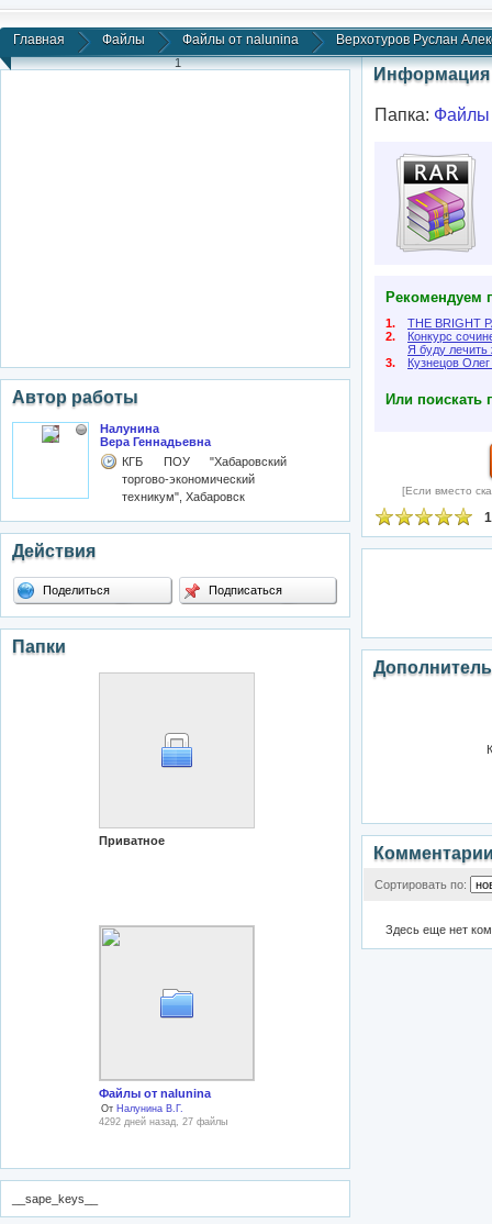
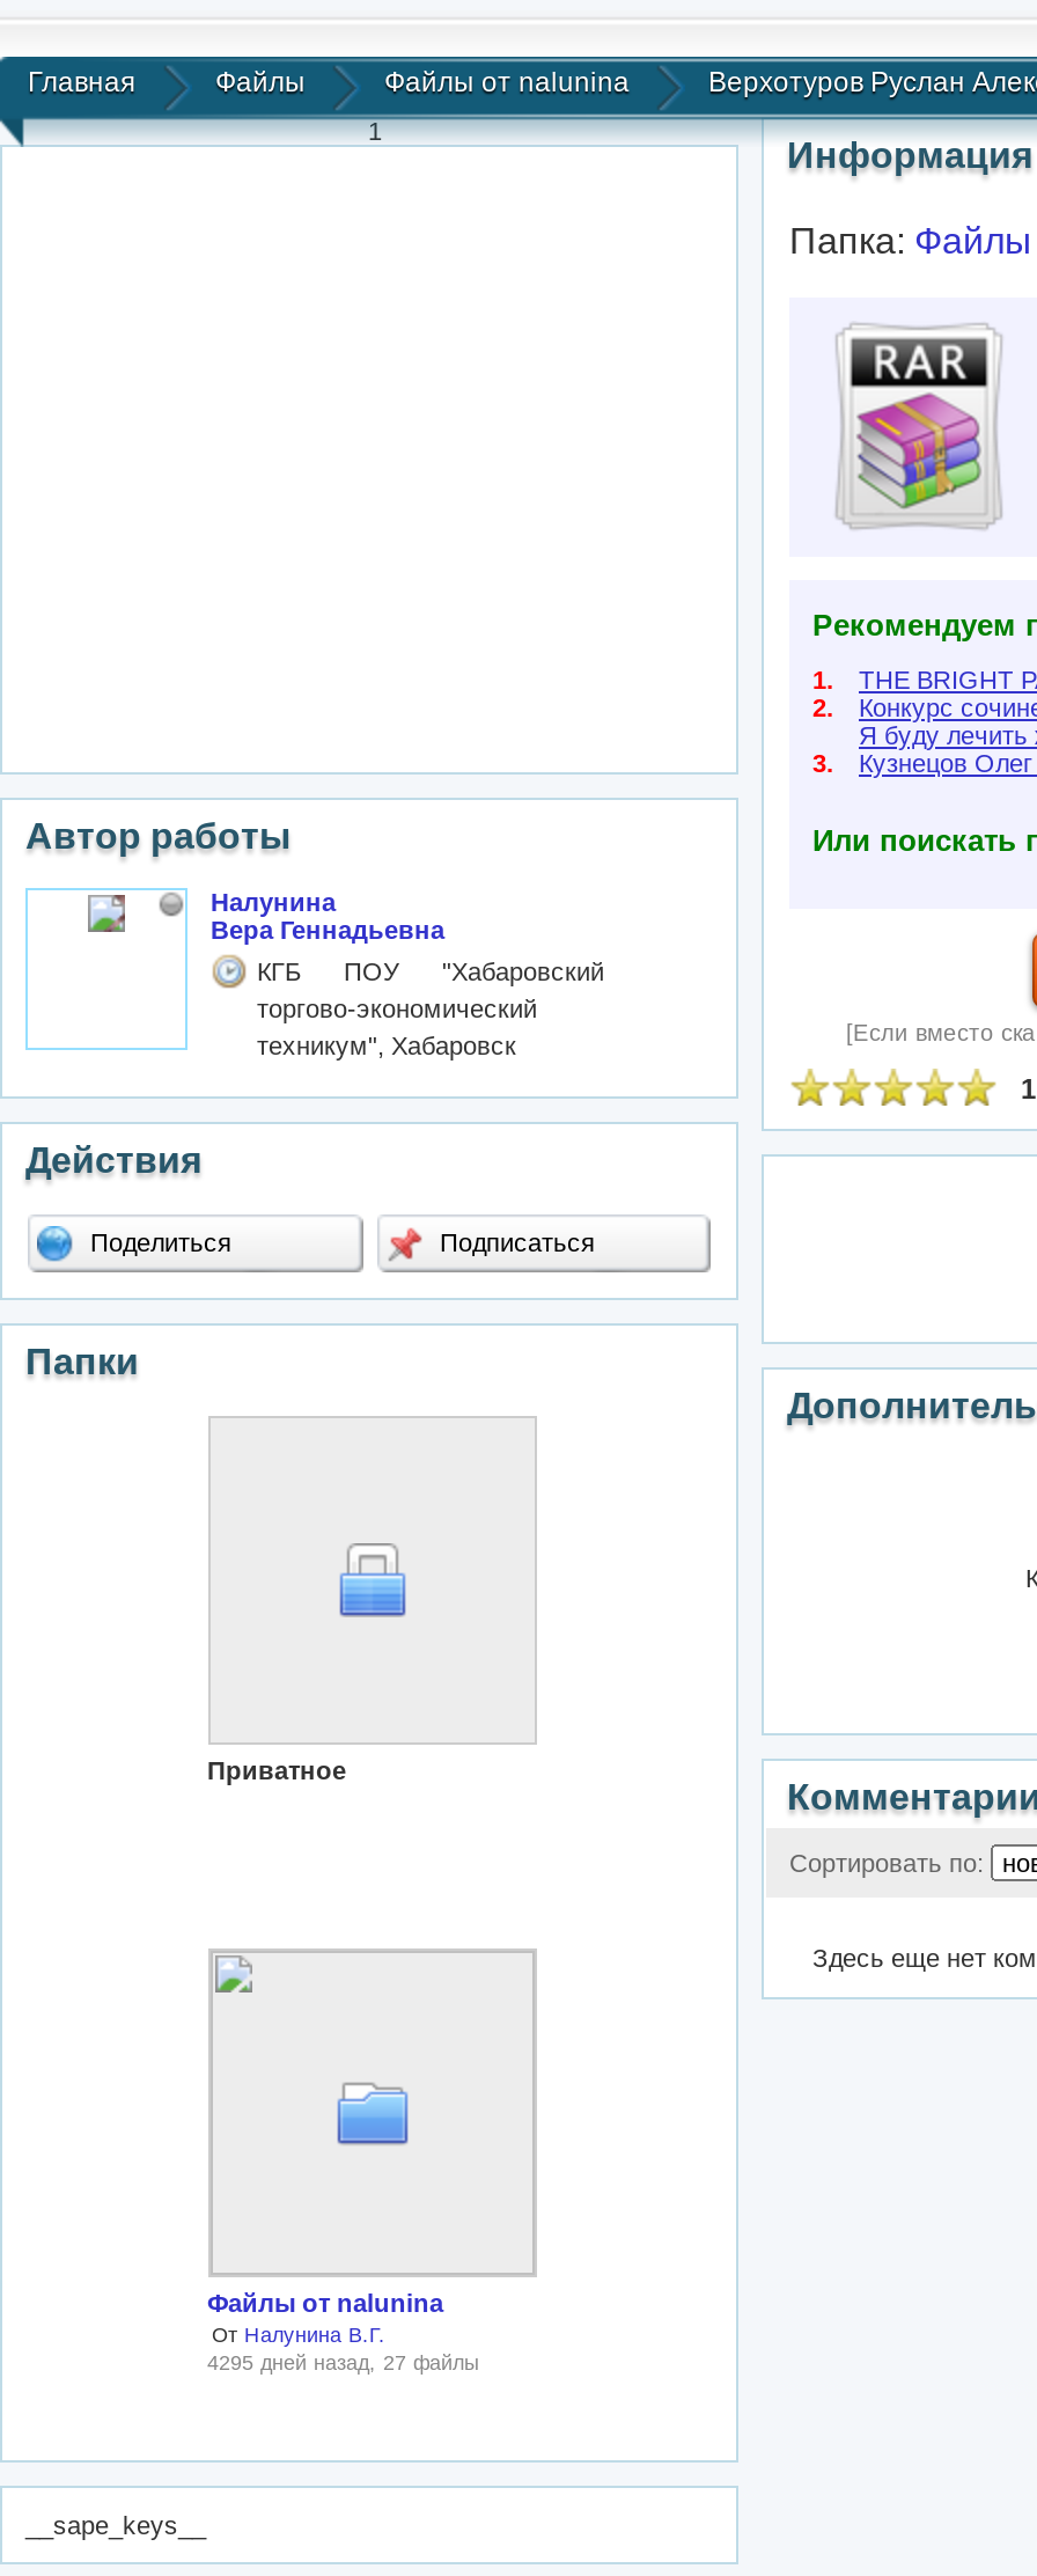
- 4292 дней назад, 27 файлы
+ 4295 дней назад, 27 файлы
